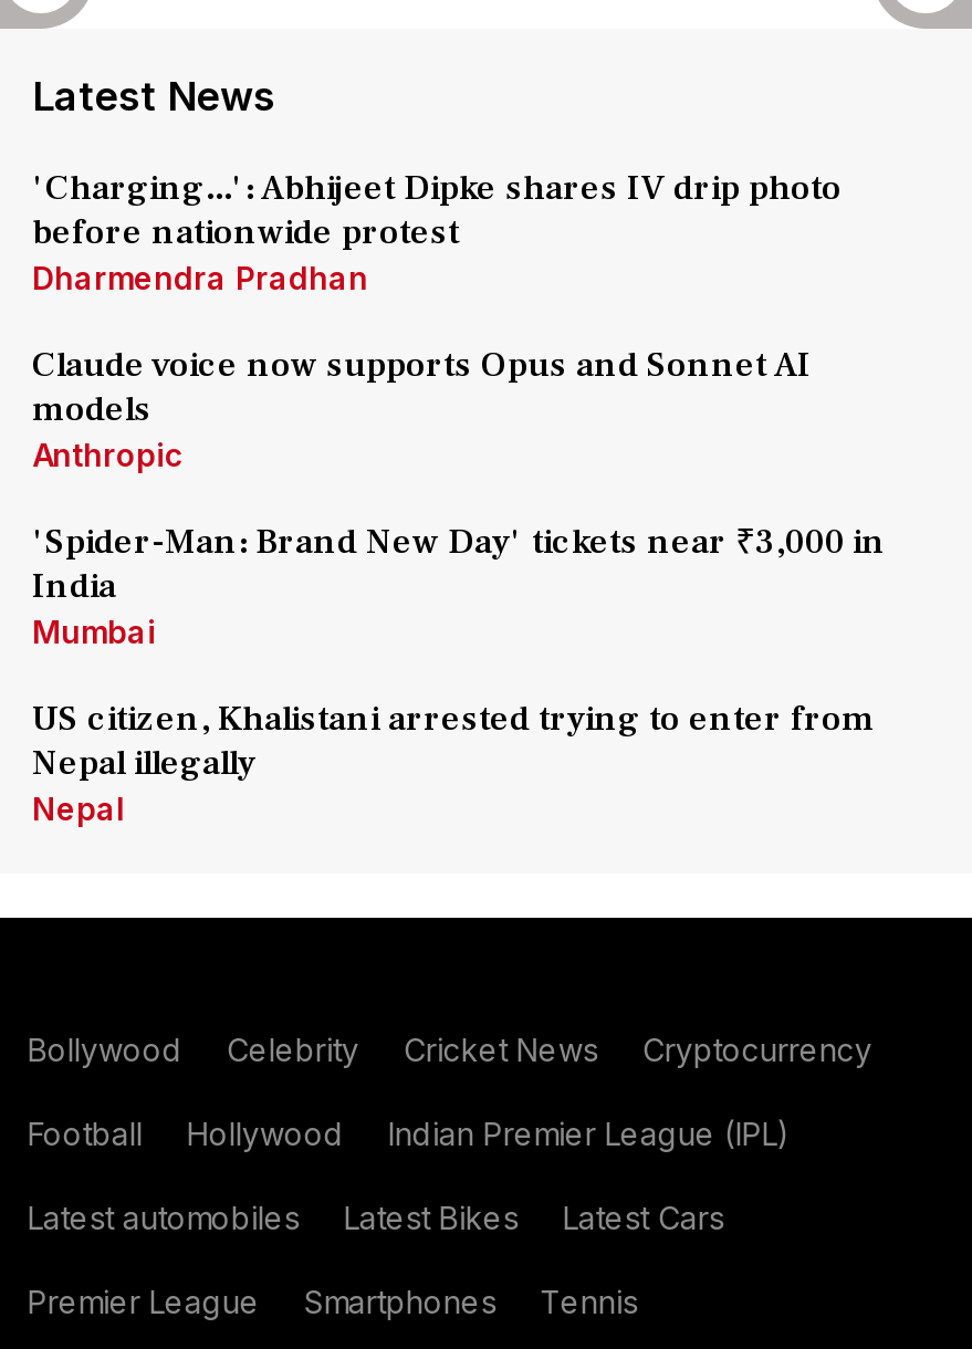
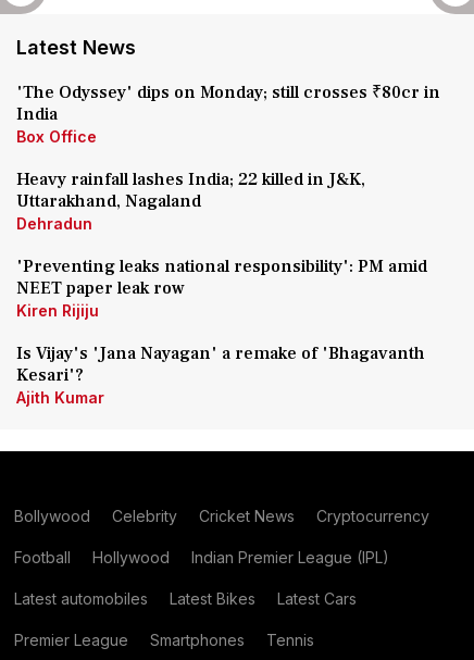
- 'Charging...': Abhijeet Dipke shares IV drip photo
- before nationwide protest
- Dharmendra Pradhan
- Claude voice now supports Opus and Sonnet AI
- models
- Anthropic
- 'Spider-Man: Brand New Day' tickets near ₹3,000 in
+ 'The Odyssey' dips on Monday; still crosses ₹80cr in

moved up: India

- Mumbai
- US citizen, Khalistani arrested trying to enter from
- Nepal illegally
- Nepal
+ Box Office
+ Heavy rainfall lashes India; 22 killed in J&K,
+ Uttarakhand, Nagaland
+ Dehradun
+ 'Preventing leaks national responsibility': PM amid
+ NEET paper leak row
+ Kiren Rijiju
+ Is Vijay's 'Jana Nayagan' a remake of 'Bhagavanth
+ Kesari'?
+ Ajith Kumar
